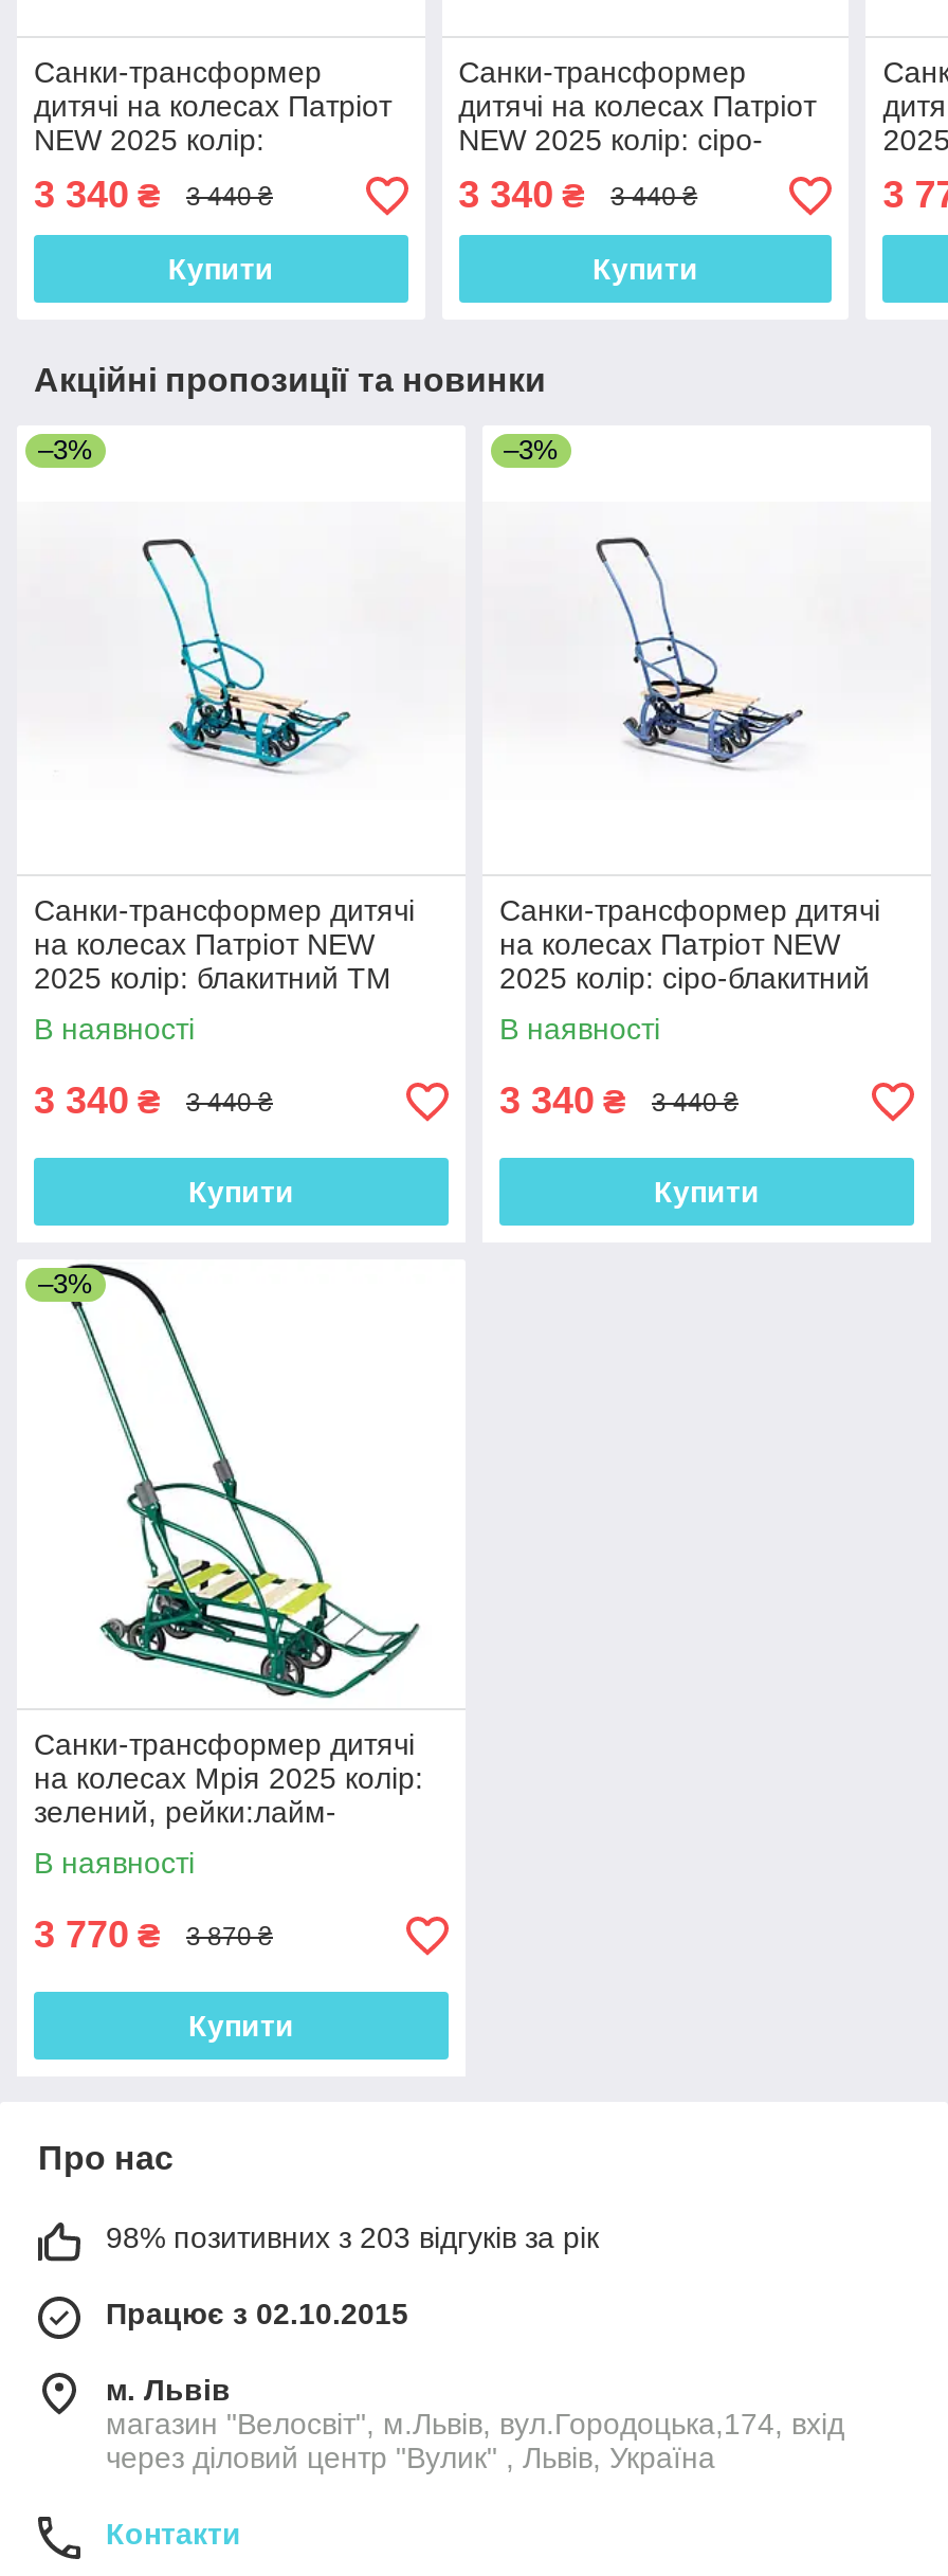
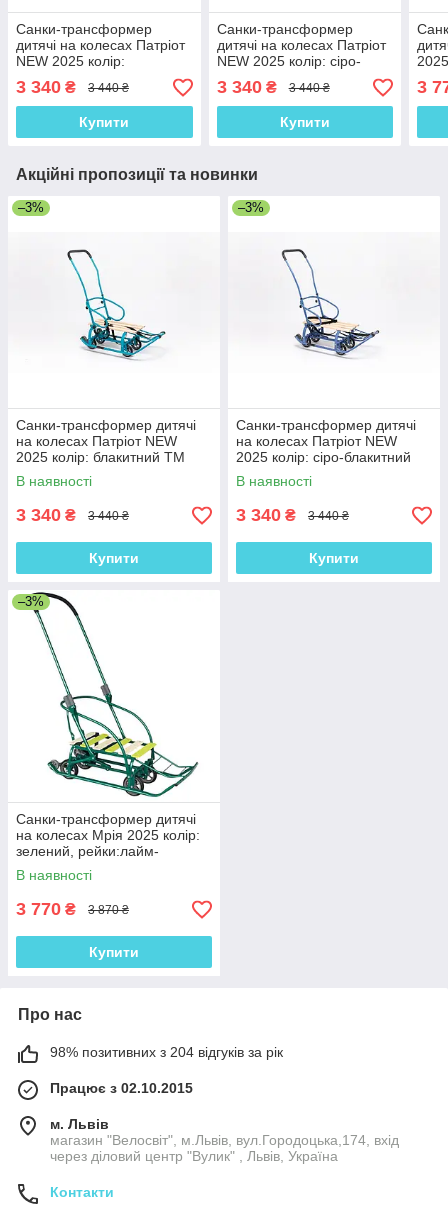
- 98% позитивних з 203 відгуків за рік
+ 98% позитивних з 204 відгуків за рік
